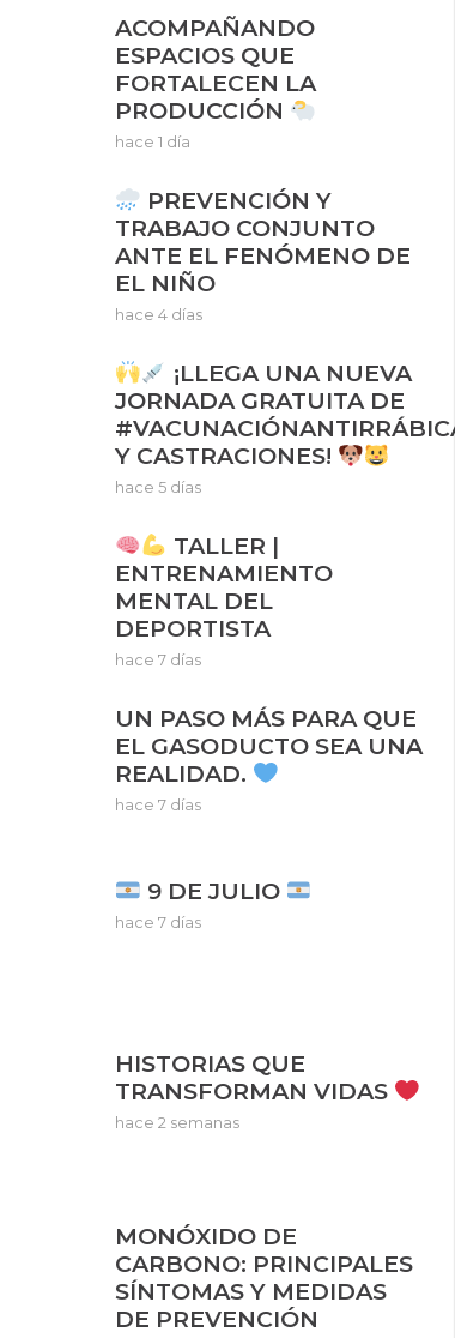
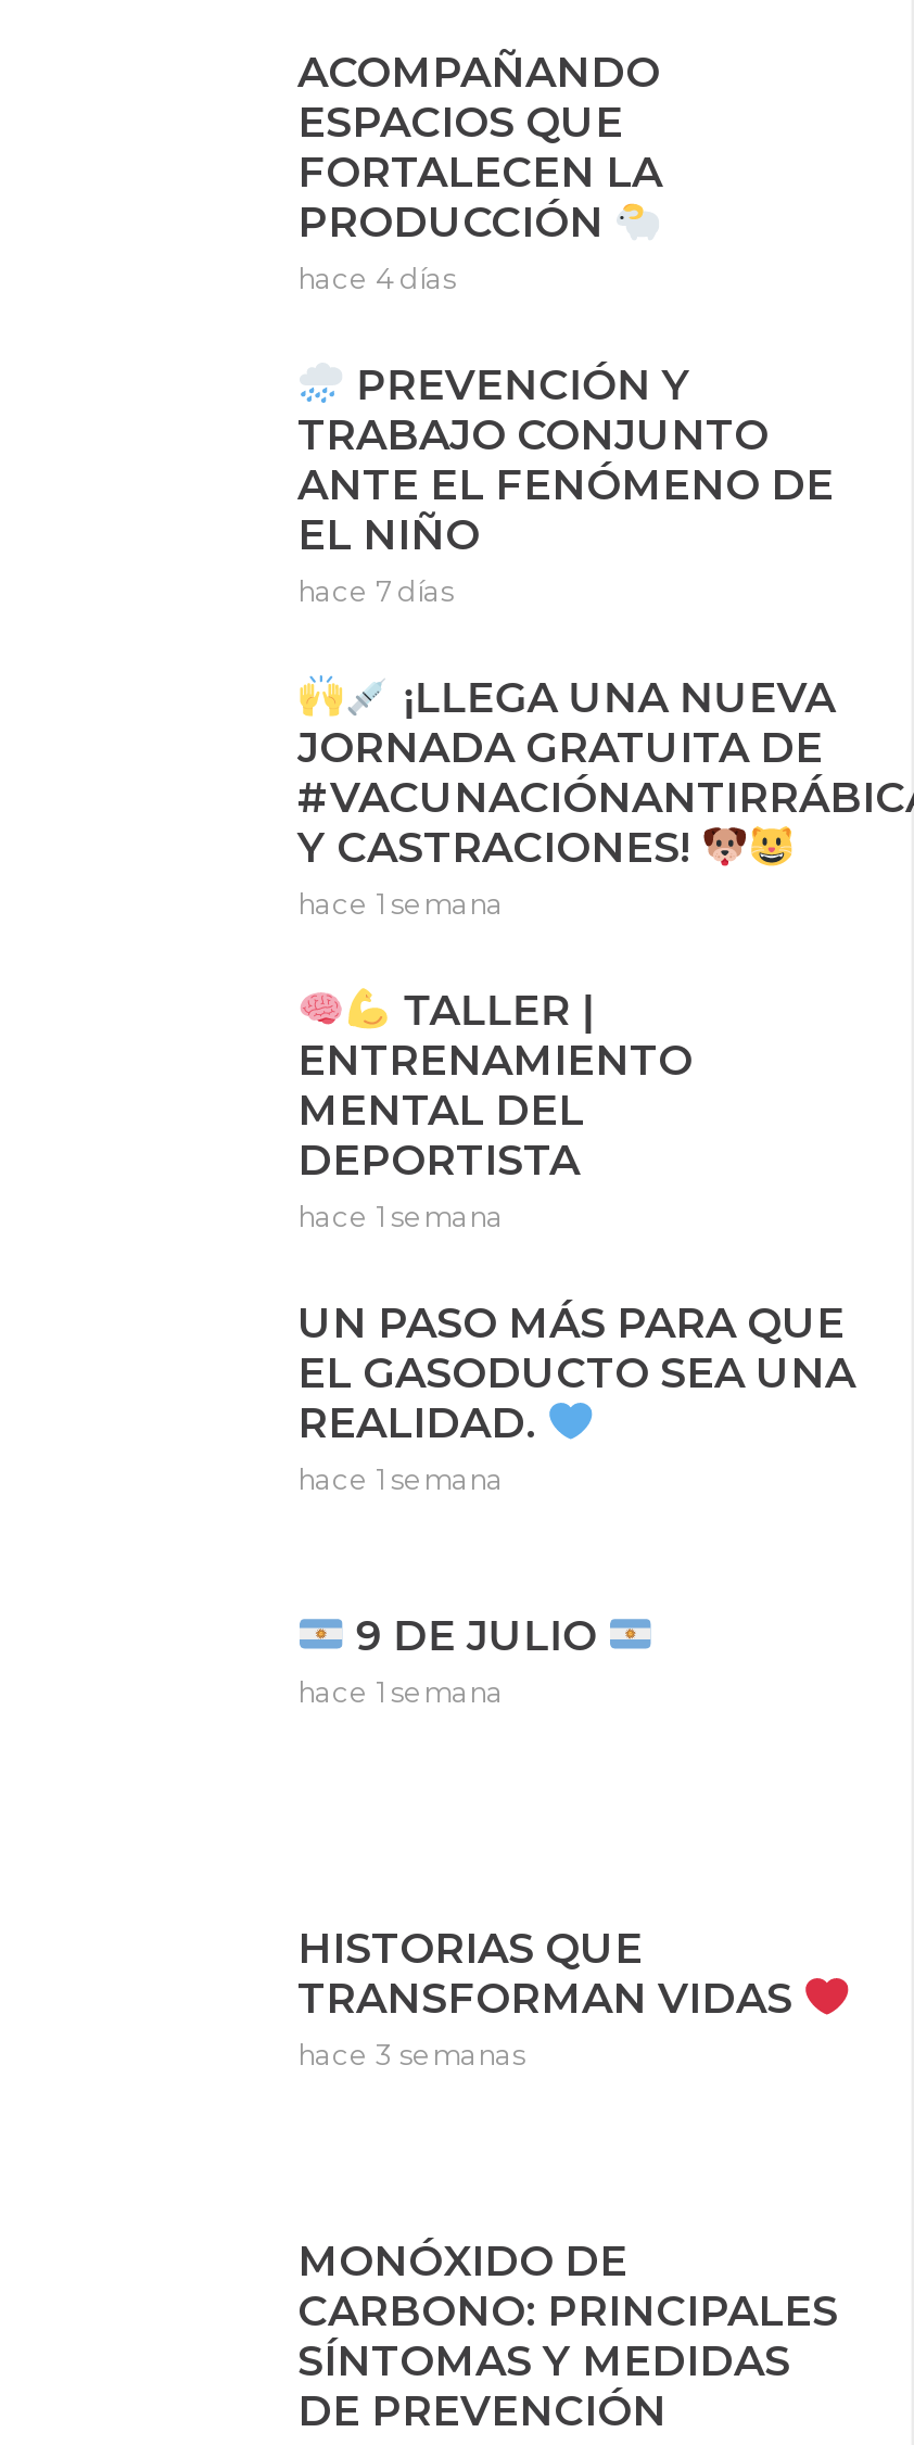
- hace 1 día
+ hace 4 días

- hace 4 días
+ hace 7 días

- hace 5 días
+ hace 1 semana

- hace 7 días
+ hace 1 semana

- hace 7 días
+ hace 1 semana

- hace 7 días
+ hace 1 semana

- hace 2 semanas
+ hace 3 semanas
